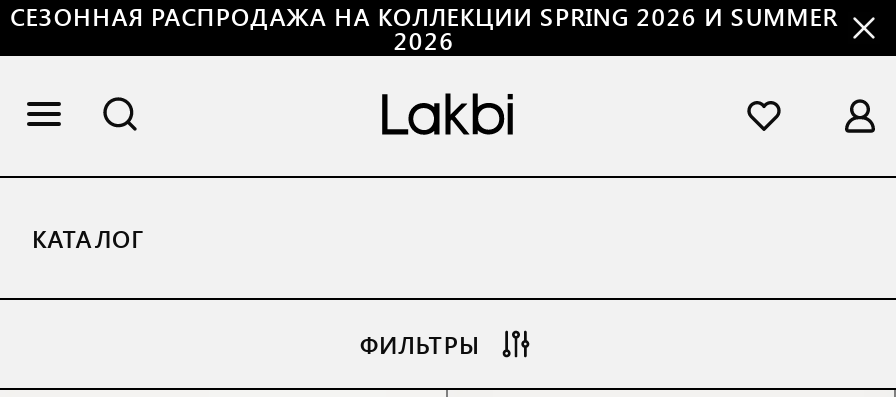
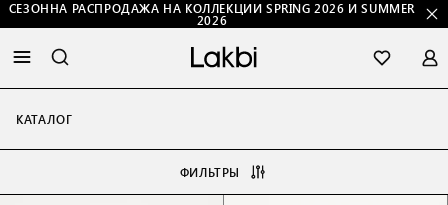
- СЕЗОННАЯ РАСПРОДАЖА НА КОЛЛЕКЦИИ SPRING 2026 И SUMMER
+ СЕЗОННА РАСПРОДАЖА НА КОЛЛЕКЦИИ SPRING 2026 И SUMMER
